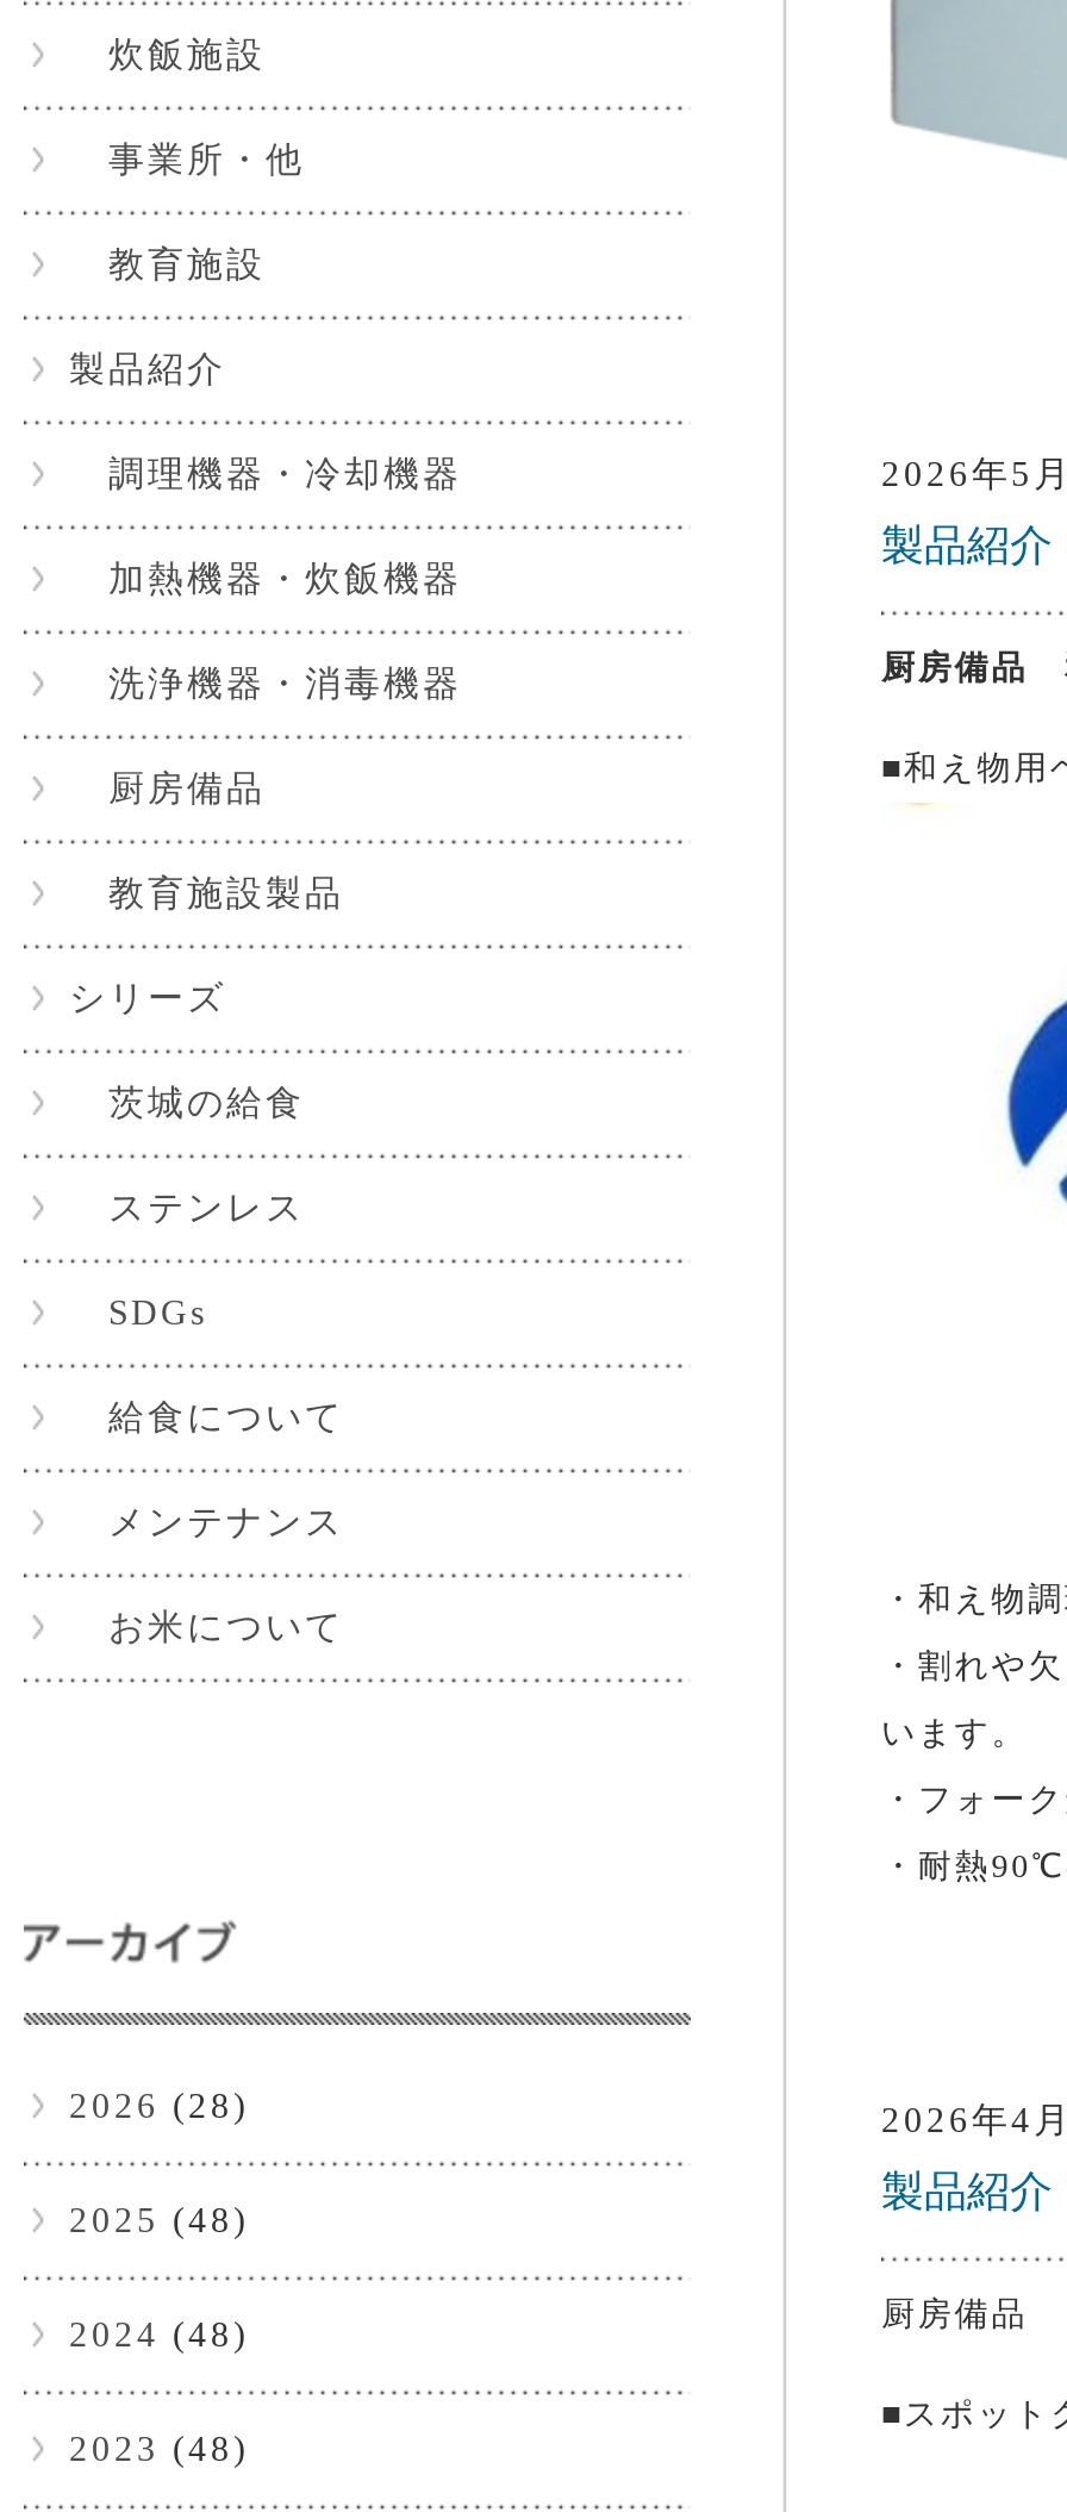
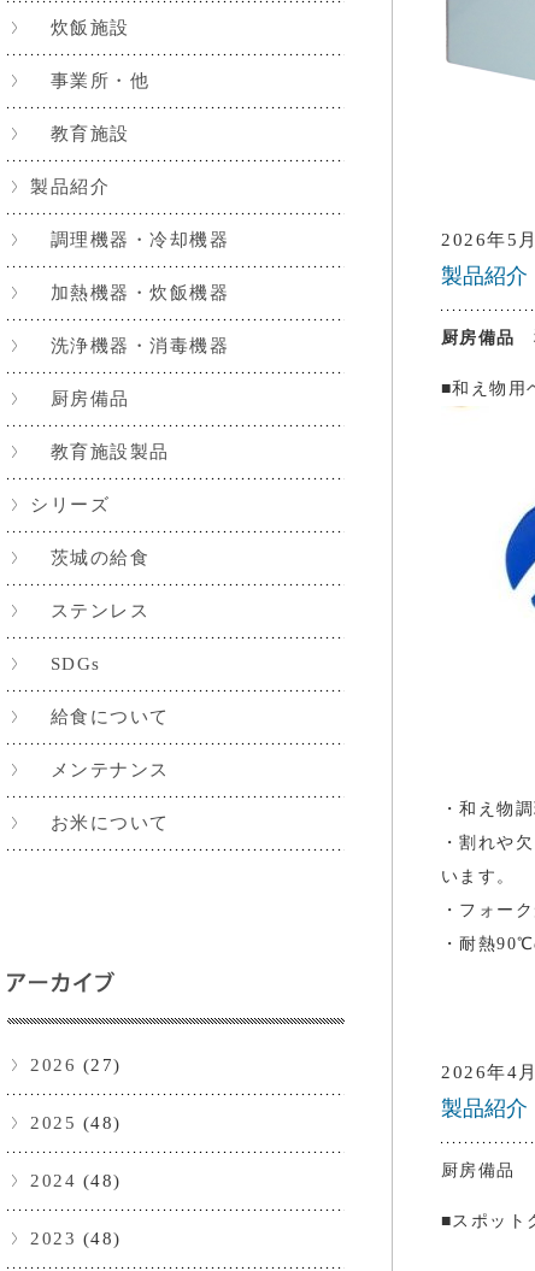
- 2026 (28)
+ 2026 (27)
